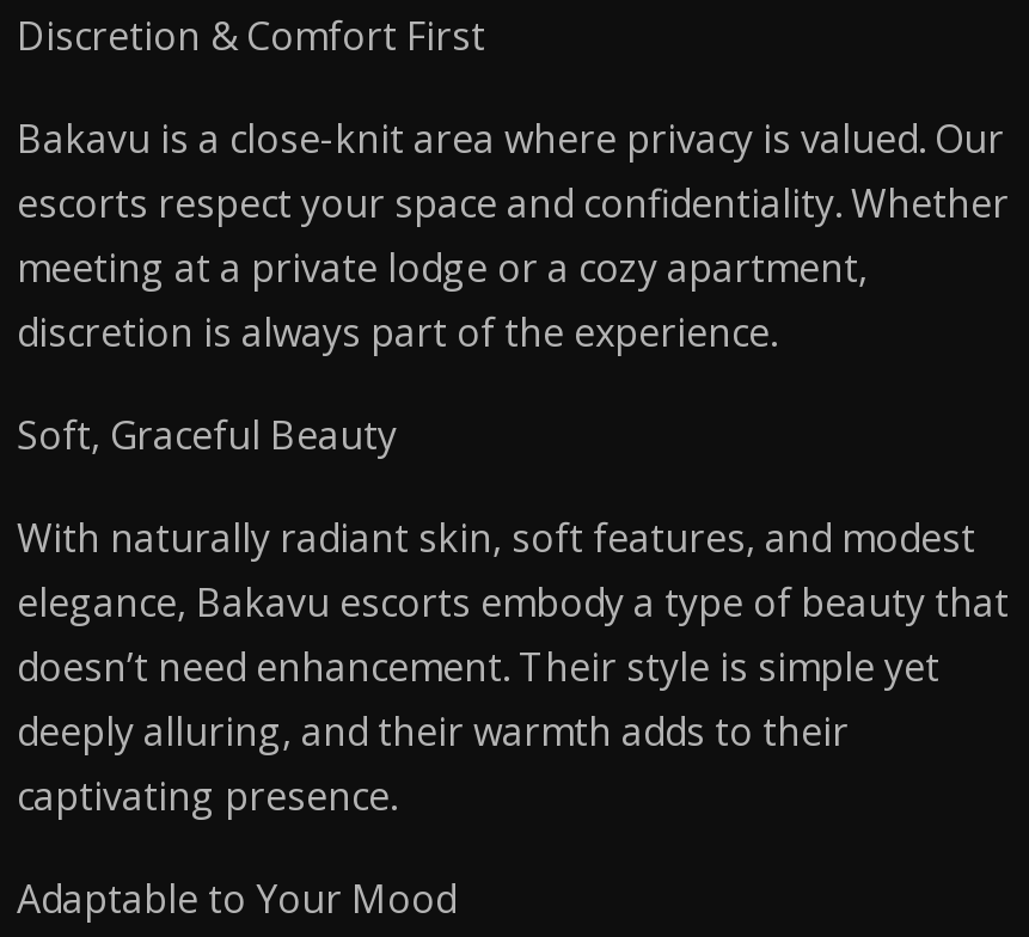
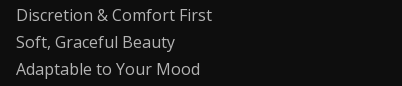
- Bakavu is a close-knit area where privacy is valued. Our
- escorts respect your space and confidentiality. Whether
- meeting at a private lodge or a cozy apartment,
- discretion is always part of the experience.

- With naturally radiant skin, soft features, and modest
- elegance, Bakavu escorts embody a type of beauty that
- doesn’t need enhancement. Their style is simple yet
- deeply alluring, and their warmth adds to their
- captivating presence.
